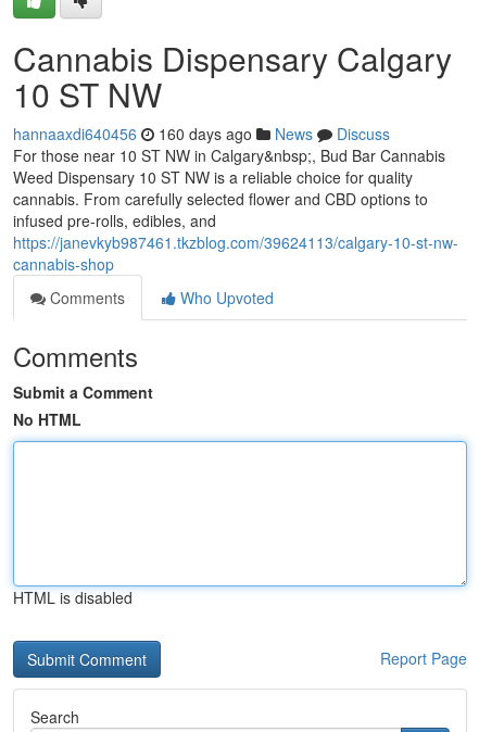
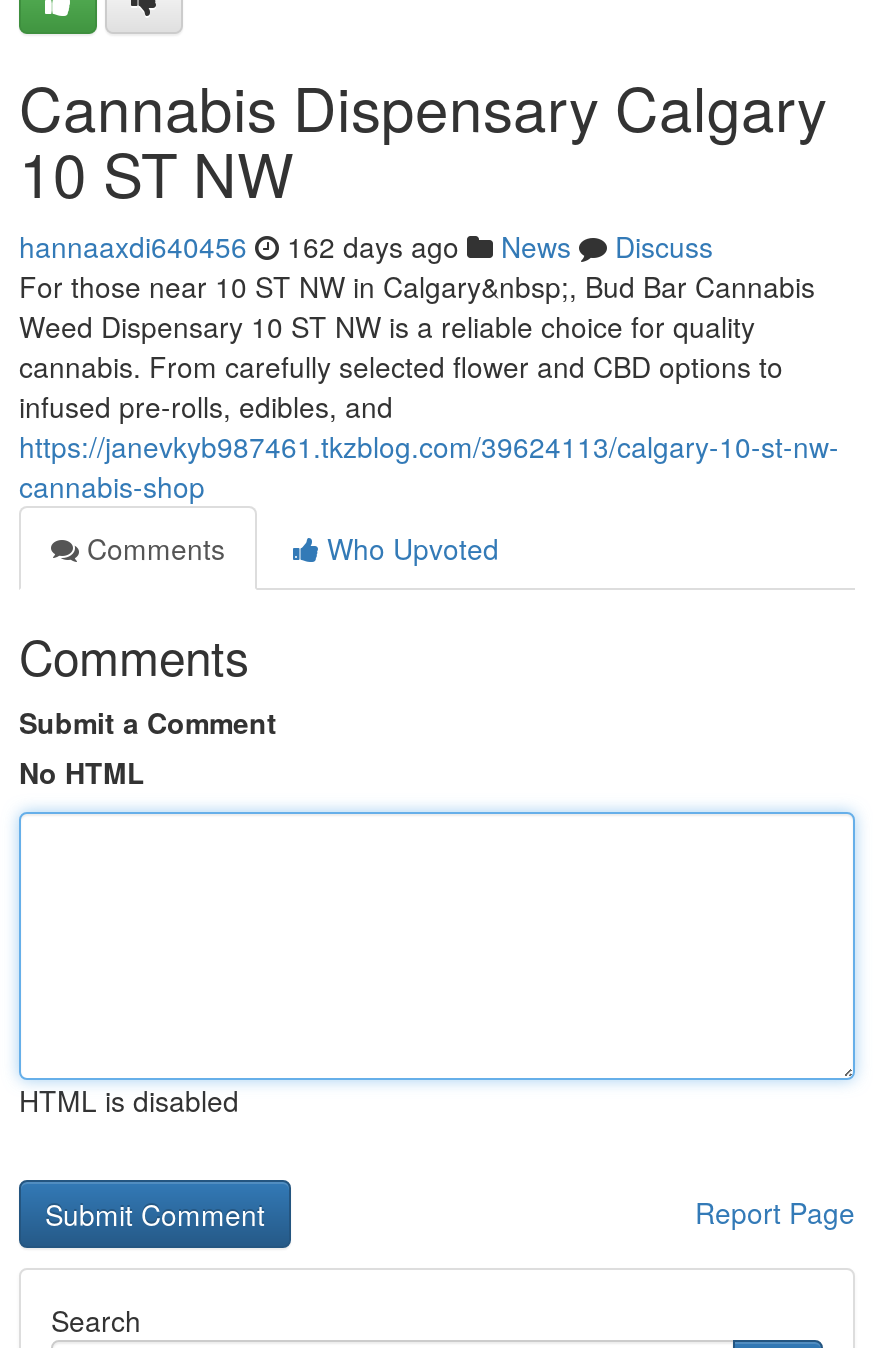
- hannaaxdi640456 160 days ago News Discuss
+ hannaaxdi640456 162 days ago News Discuss
